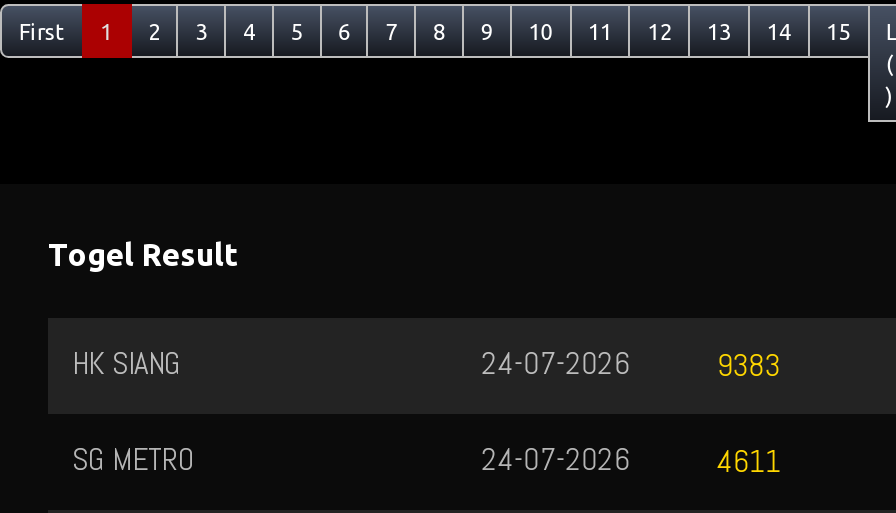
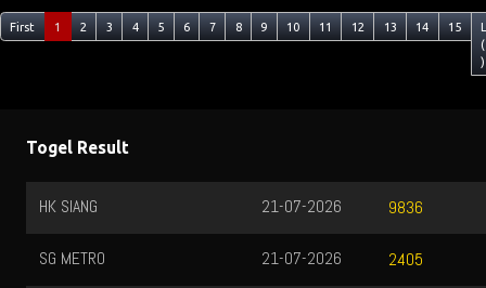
- 24-07-2026
+ 21-07-2026

- 9383
+ 9836

- 24-07-2026
+ 21-07-2026

- 4611
+ 2405
